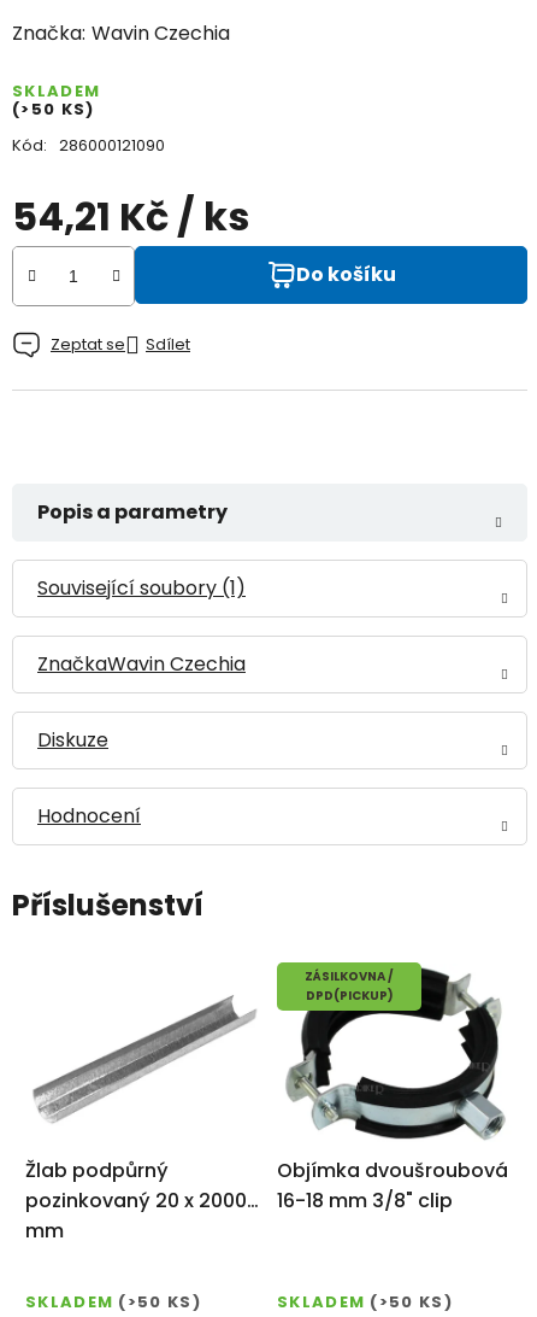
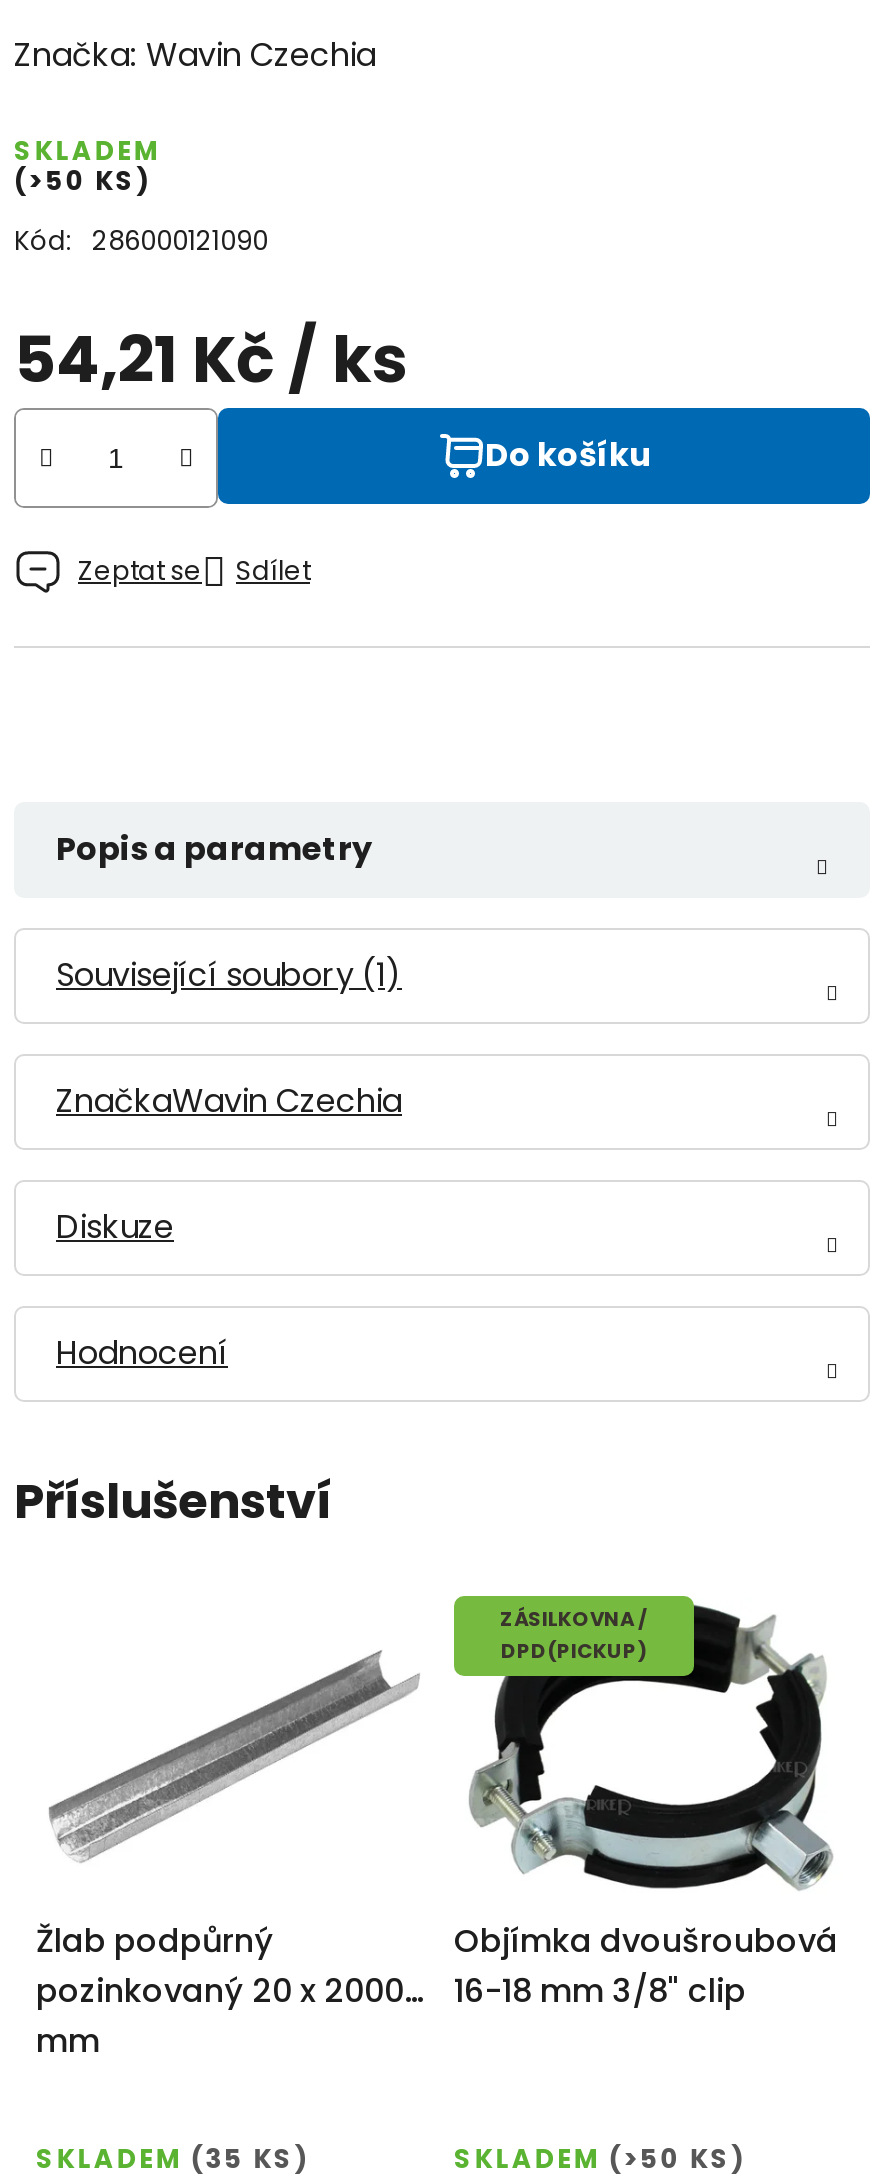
- SKLADEM (>50 KS)
+ SKLADEM (35 KS)
